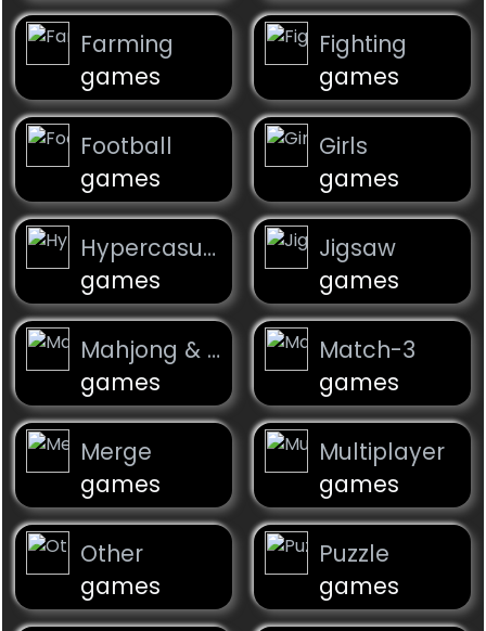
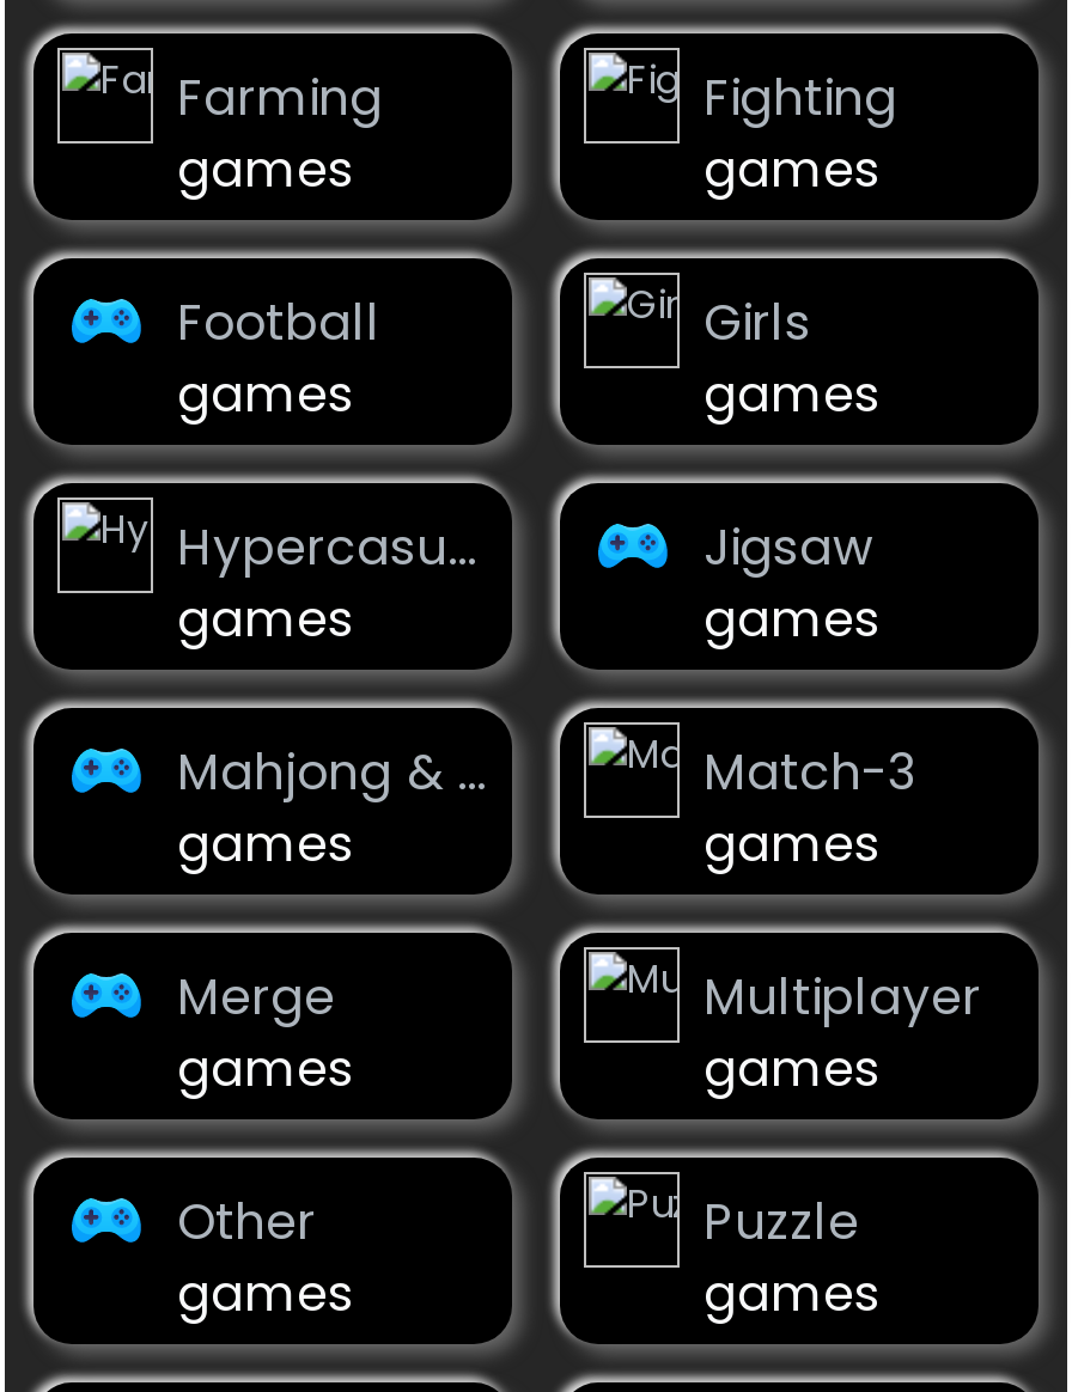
- [image]
+ [image]

- [image]
+ [image]

- [image]
+ [image]

- [image]
+ [image]

- [image]
+ [image]
